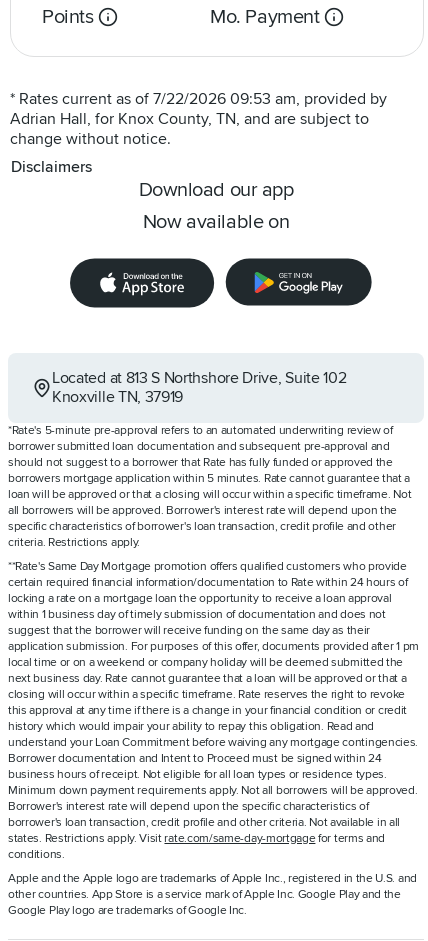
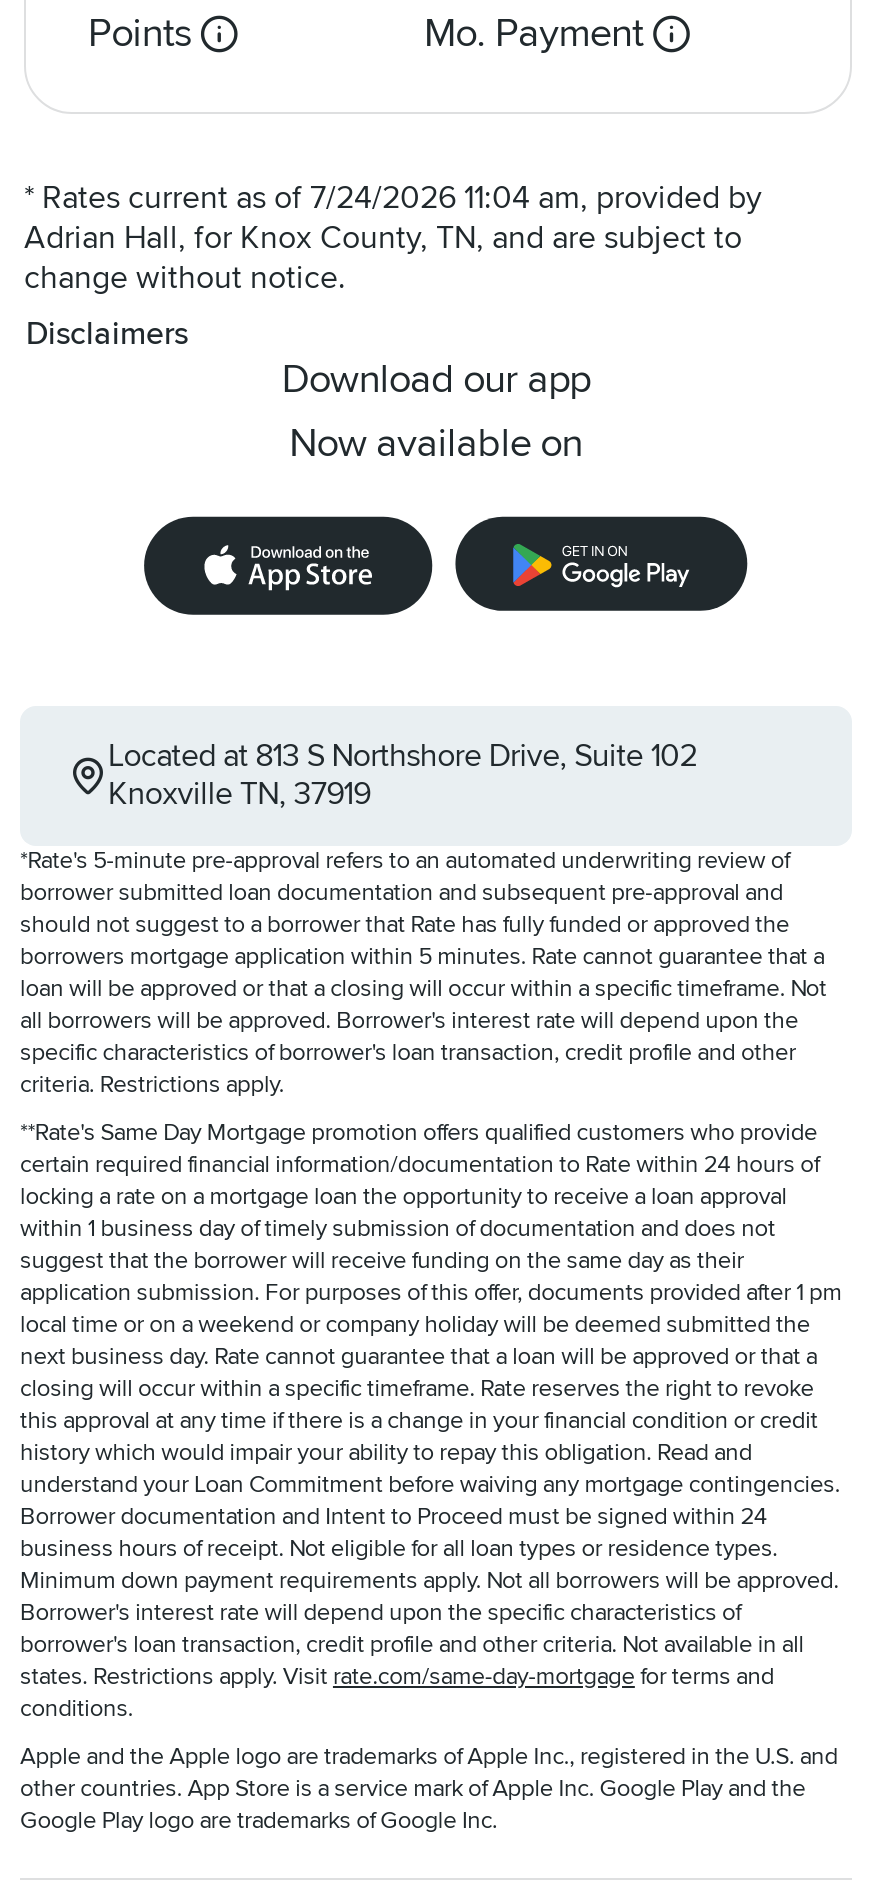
- * Rates current as of 7/22/2026 09:53 am, provided by
+ * Rates current as of 7/24/2026 11:04 am, provided by
